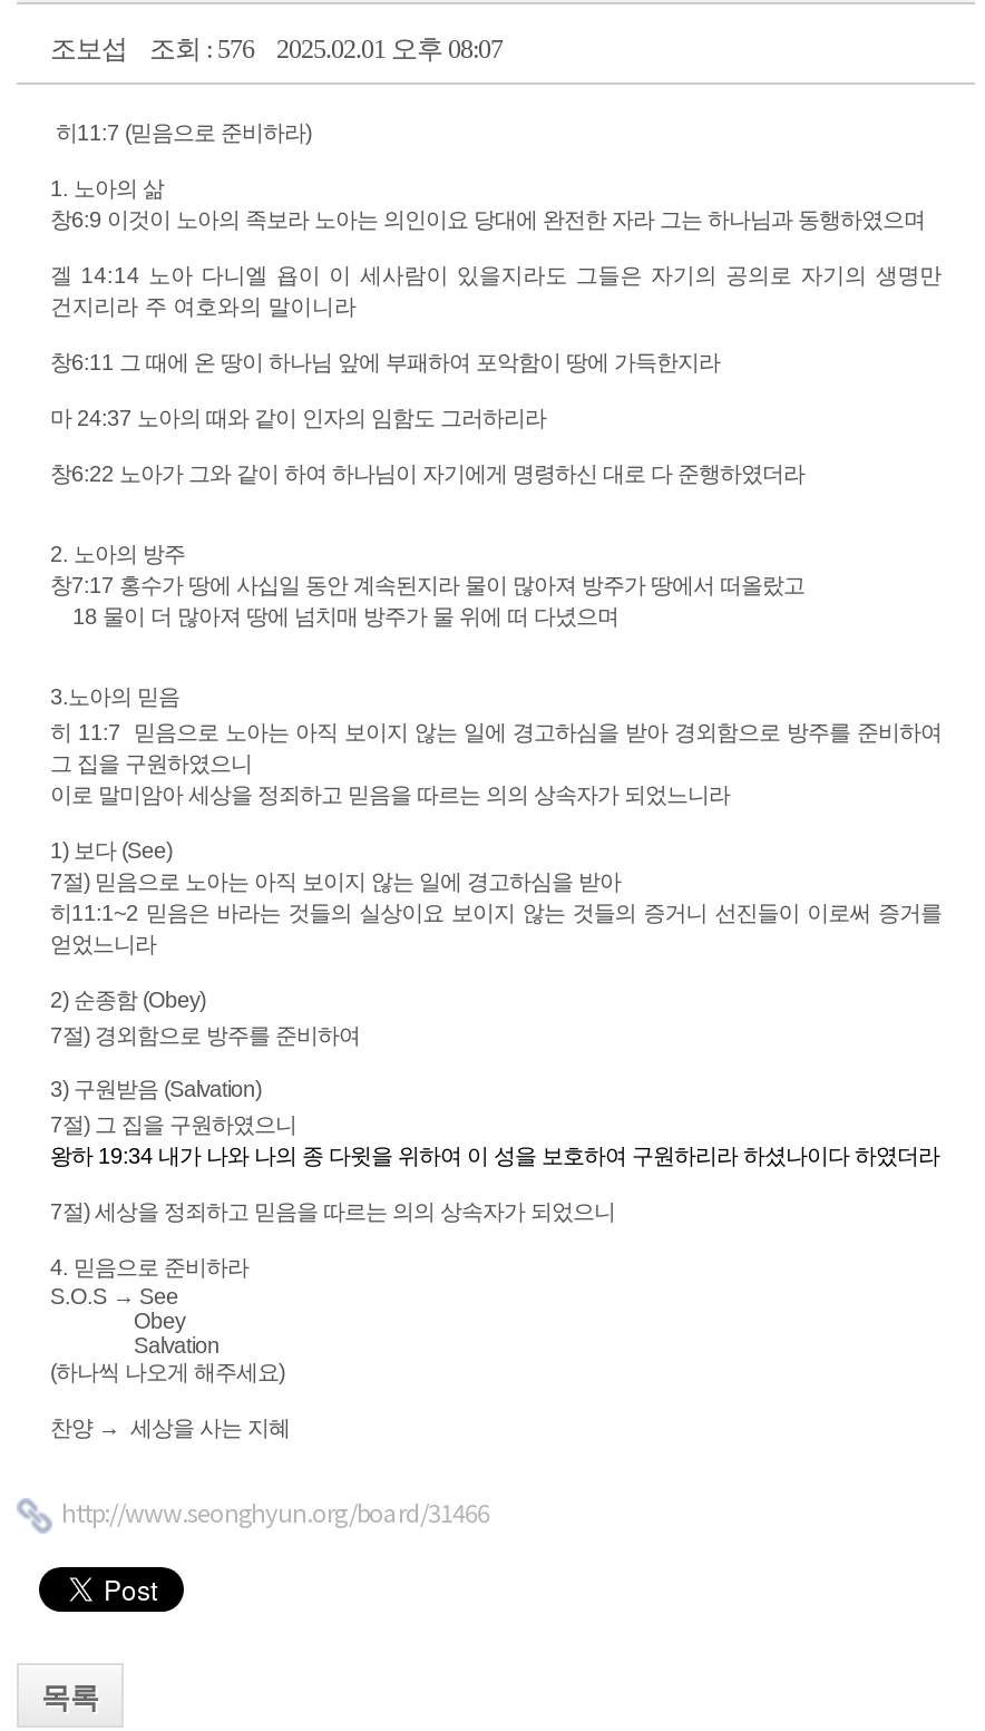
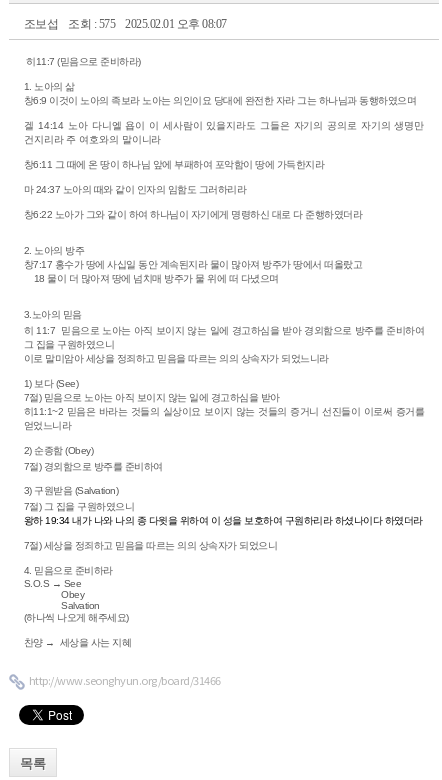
- 조보섭 조회 : 576 2025.02.01 오후 08:07
+ 조보섭 조회 : 575 2025.02.01 오후 08:07
